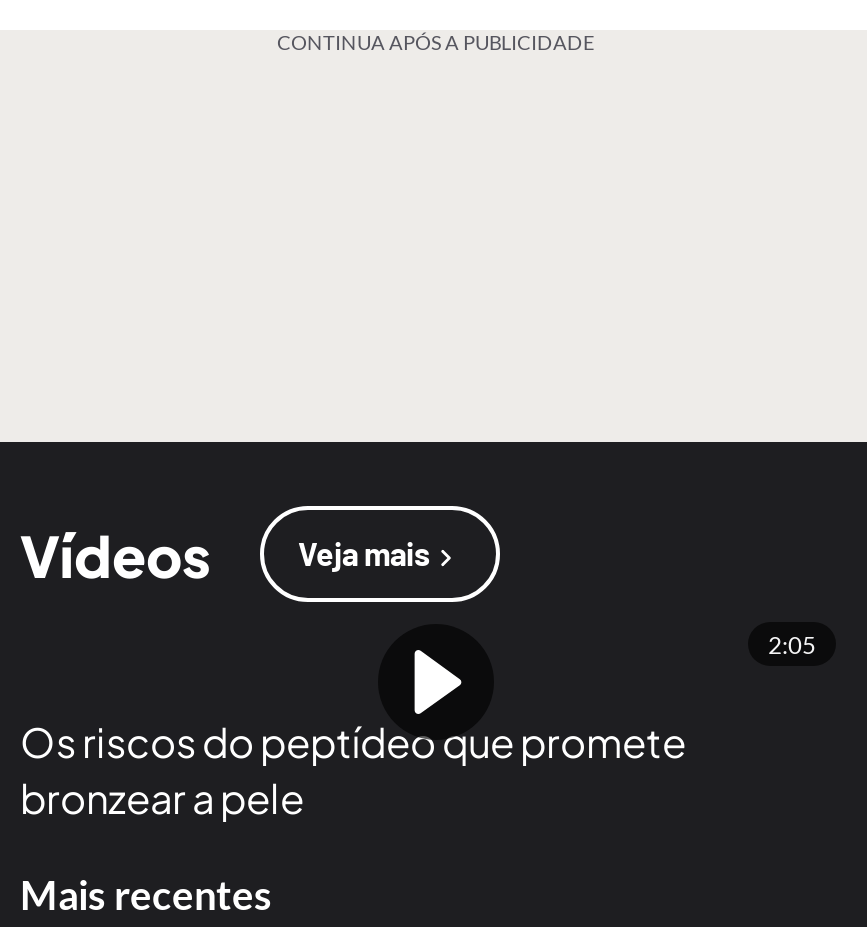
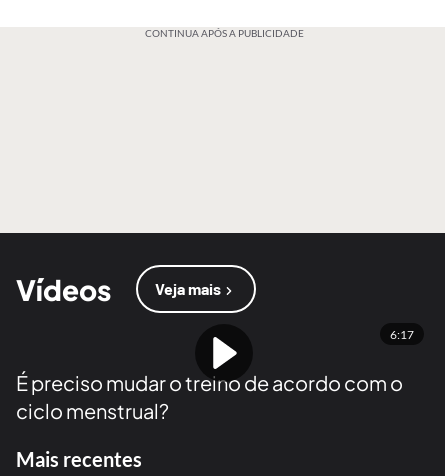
- 2:05
+ 6:17

- Os riscos do peptídeo que promete
- bronzear a pele
+ É preciso mudar o treino de acordo com o
+ ciclo menstrual?
